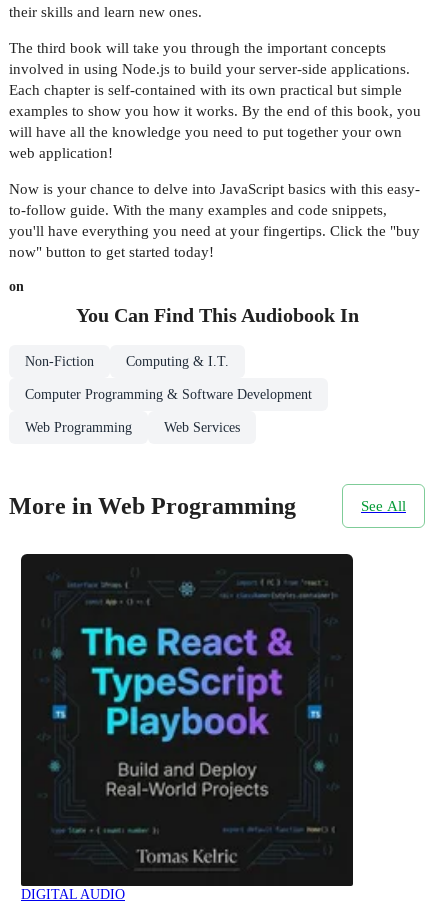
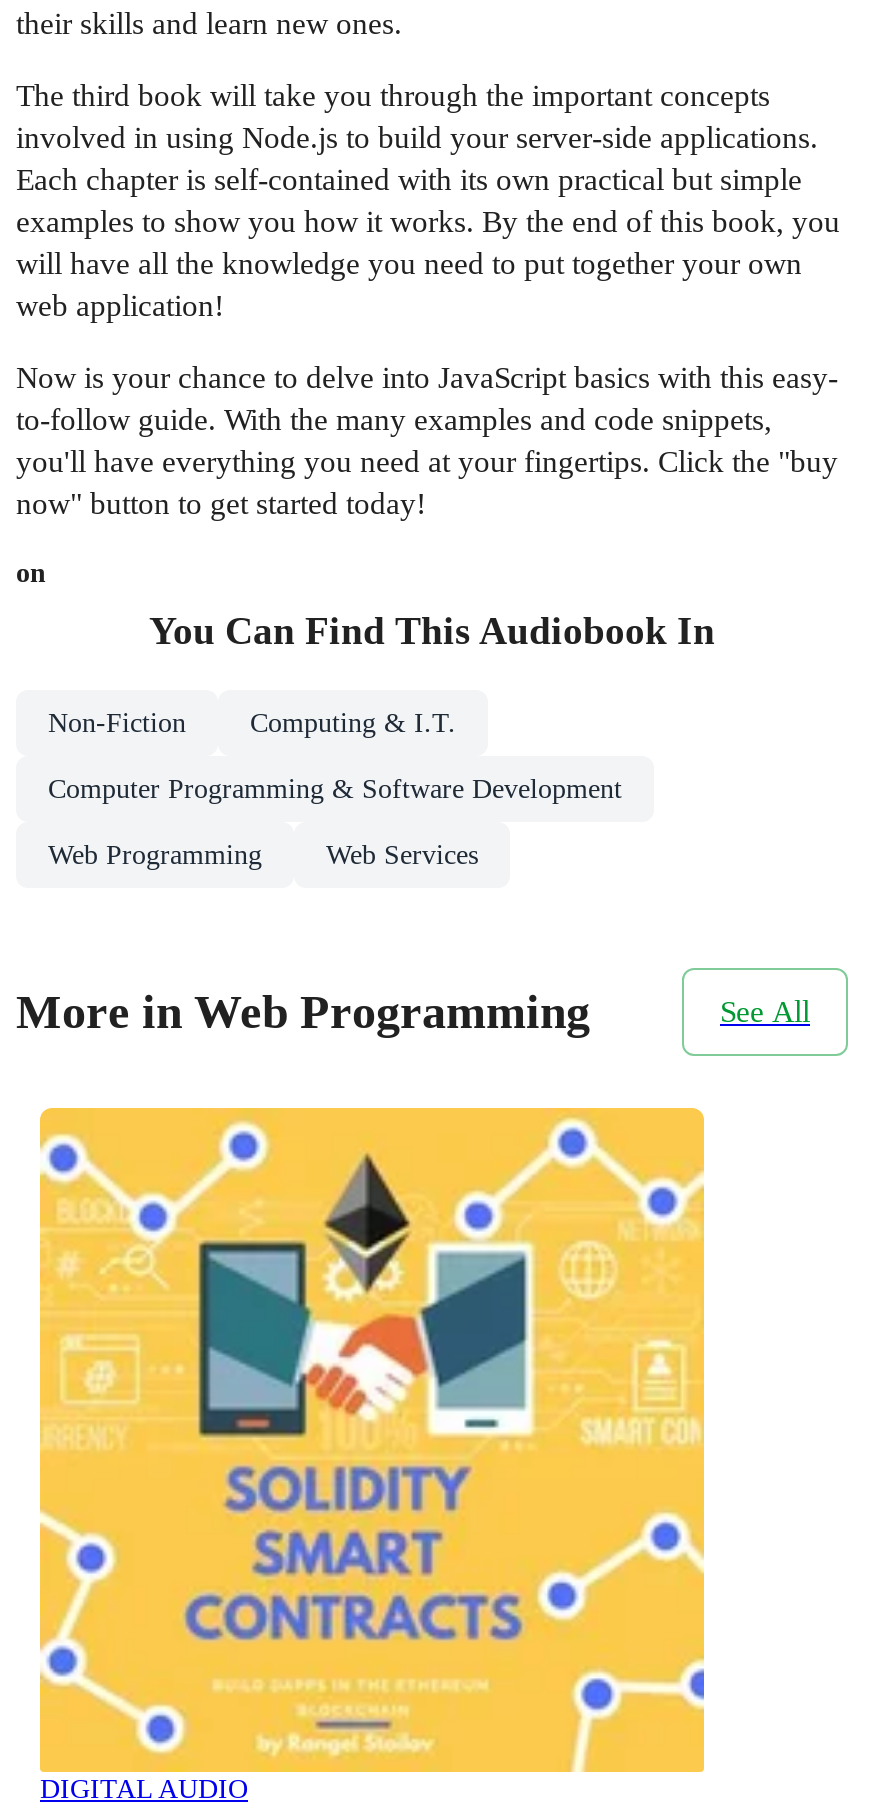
- [image]
+ [image]
